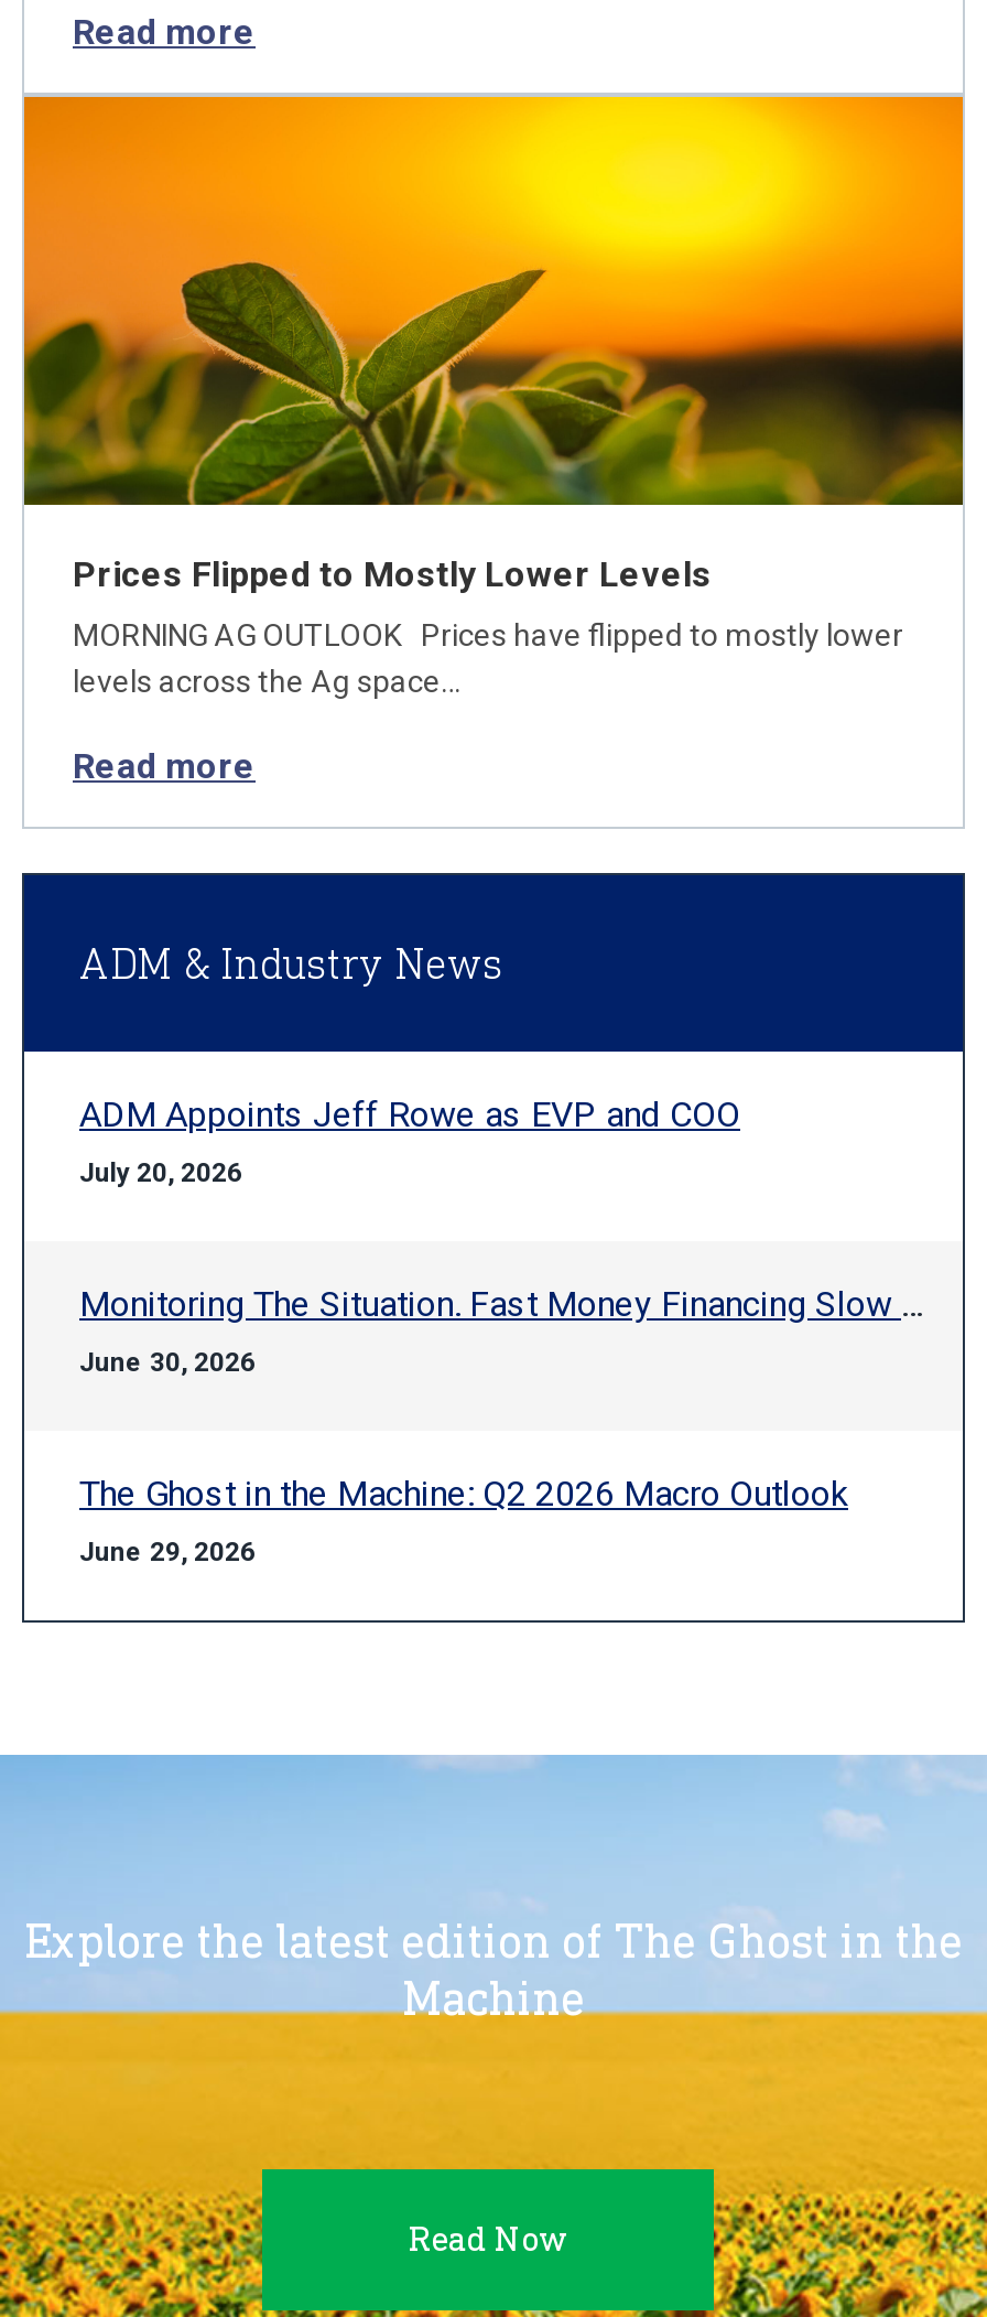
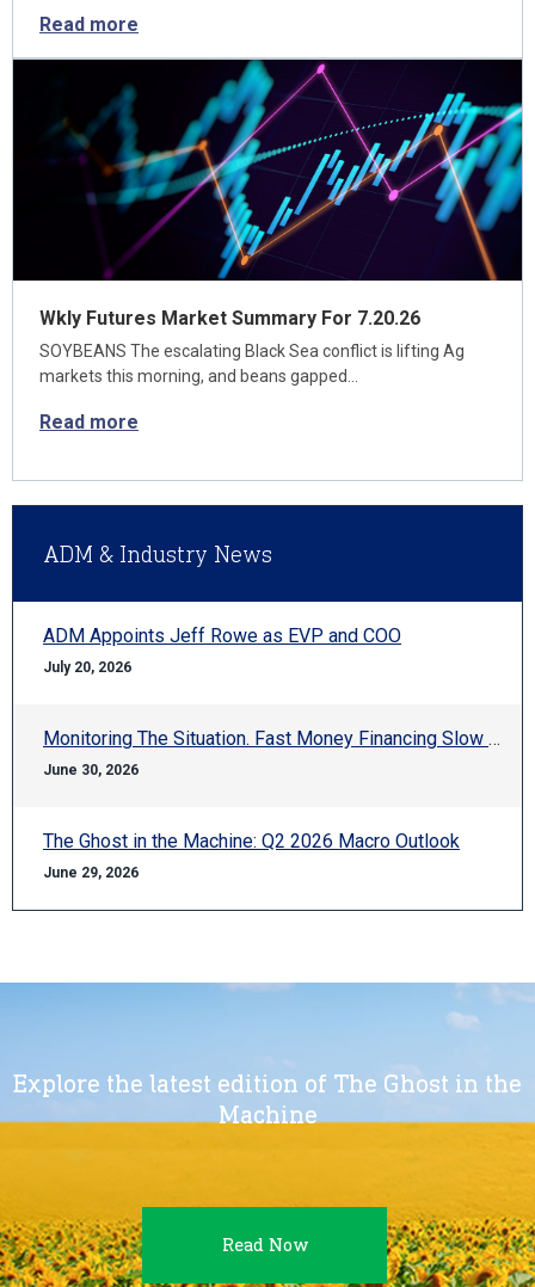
- [image]
- Prices Flipped to Mostly Lower Levels
+ [image]
+ Wkly Futures Market Summary For 7.20.26

- MORNING AG OUTLOOK Prices have flipped to mostly lower
- levels across the Ag space…
+ SOYBEANS The escalating Black Sea conflict is lifting Ag
+ markets this morning, and beans gapped…
